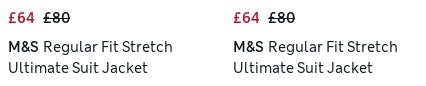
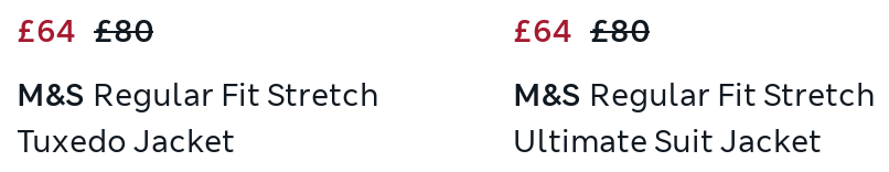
- Ultimate Suit Jacket
+ Tuxedo Jacket
